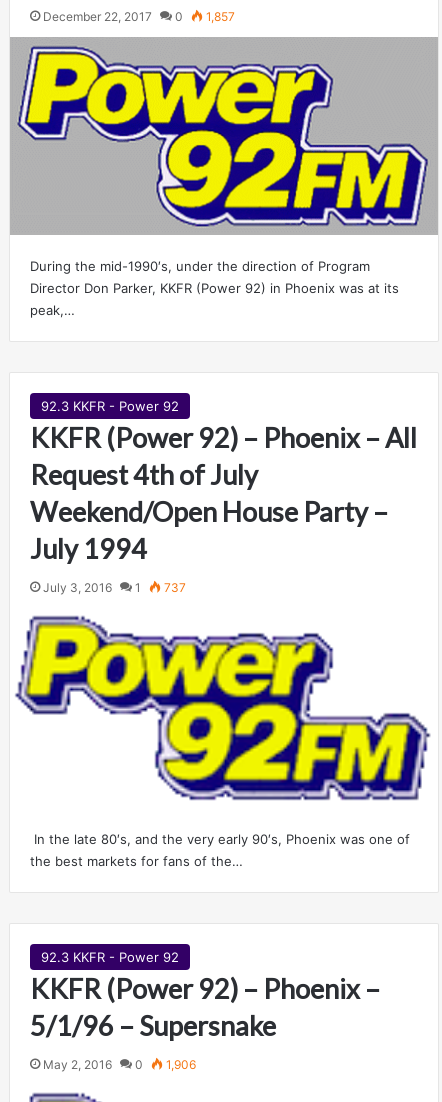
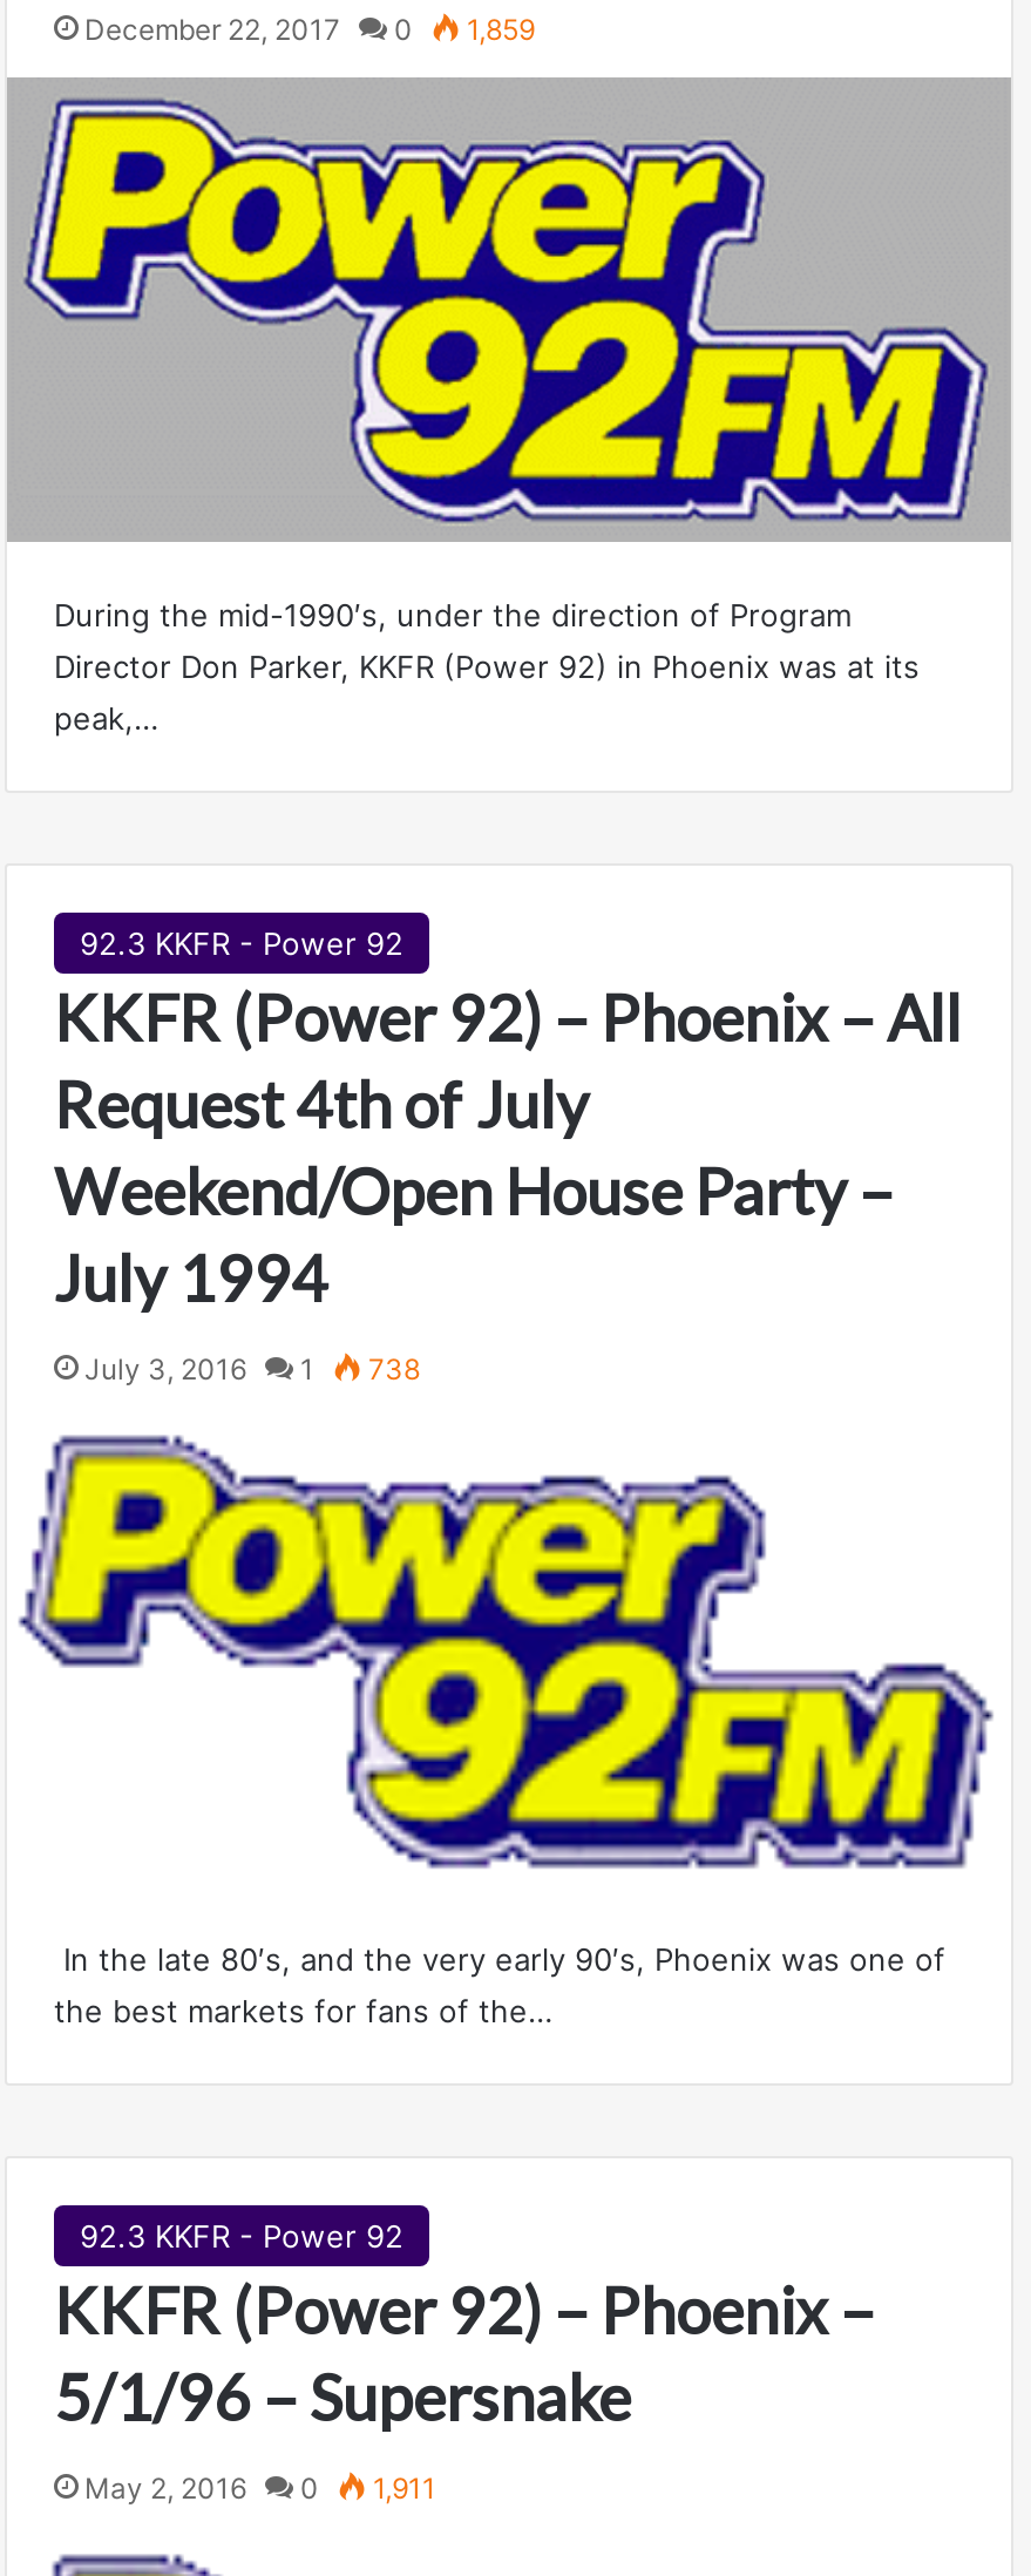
- December 22, 2017 0 1,857
+ December 22, 2017 0 1,859

- July 3, 2016 1 737
+ July 3, 2016 1 738

- May 2, 2016 0 1,906
+ May 2, 2016 0 1,911
